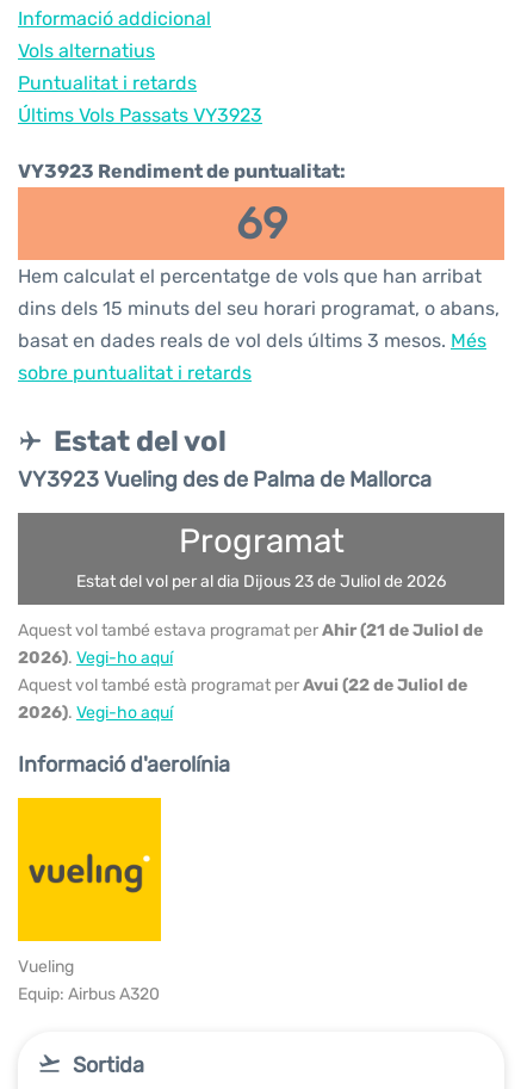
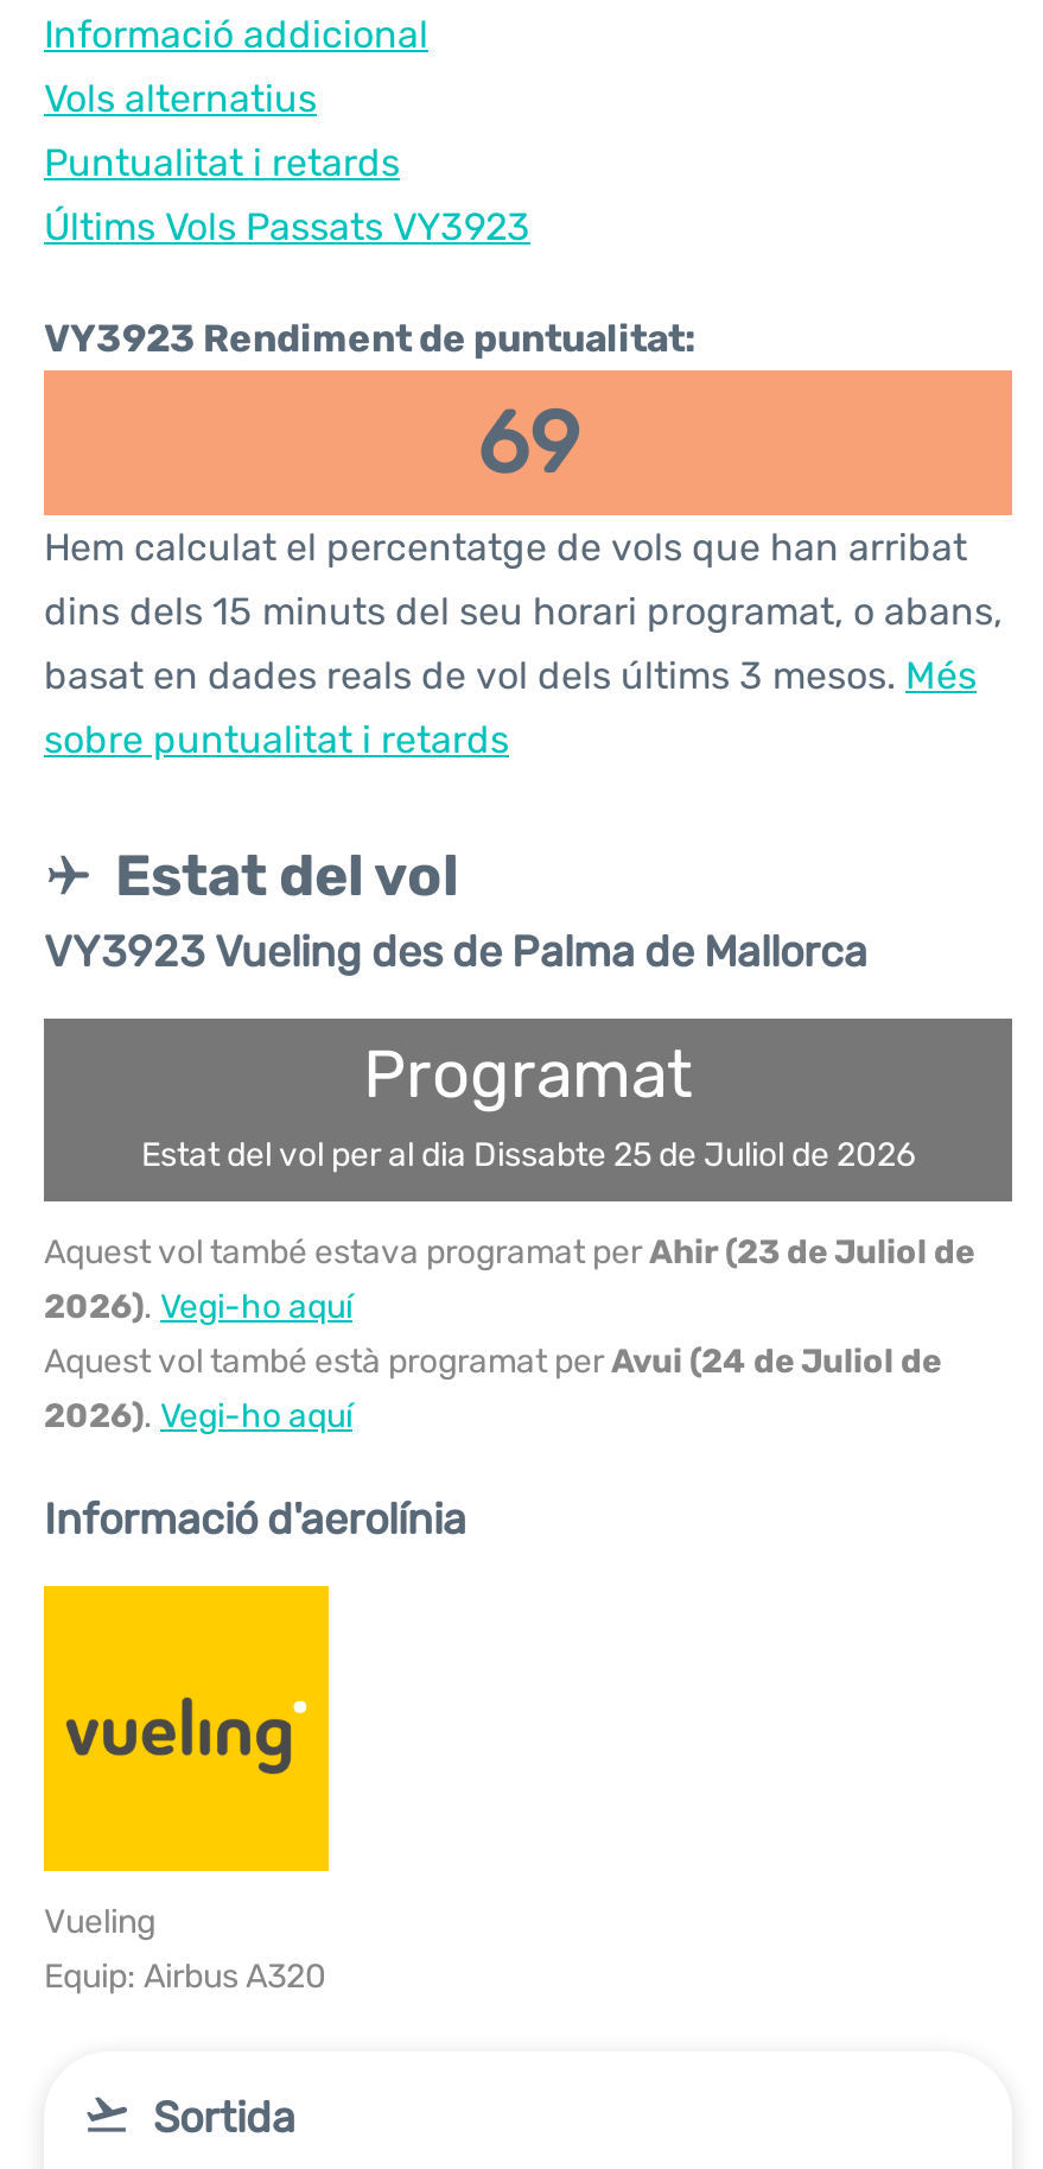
- Estat del vol per al dia Dijous 23 de Juliol de 2026
+ Estat del vol per al dia Dissabte 25 de Juliol de 2026

- Aquest vol també estava programat per Ahir (21 de Juliol de
+ Aquest vol també estava programat per Ahir (23 de Juliol de

- Aquest vol també està programat per Avui (22 de Juliol de
+ Aquest vol també està programat per Avui (24 de Juliol de
